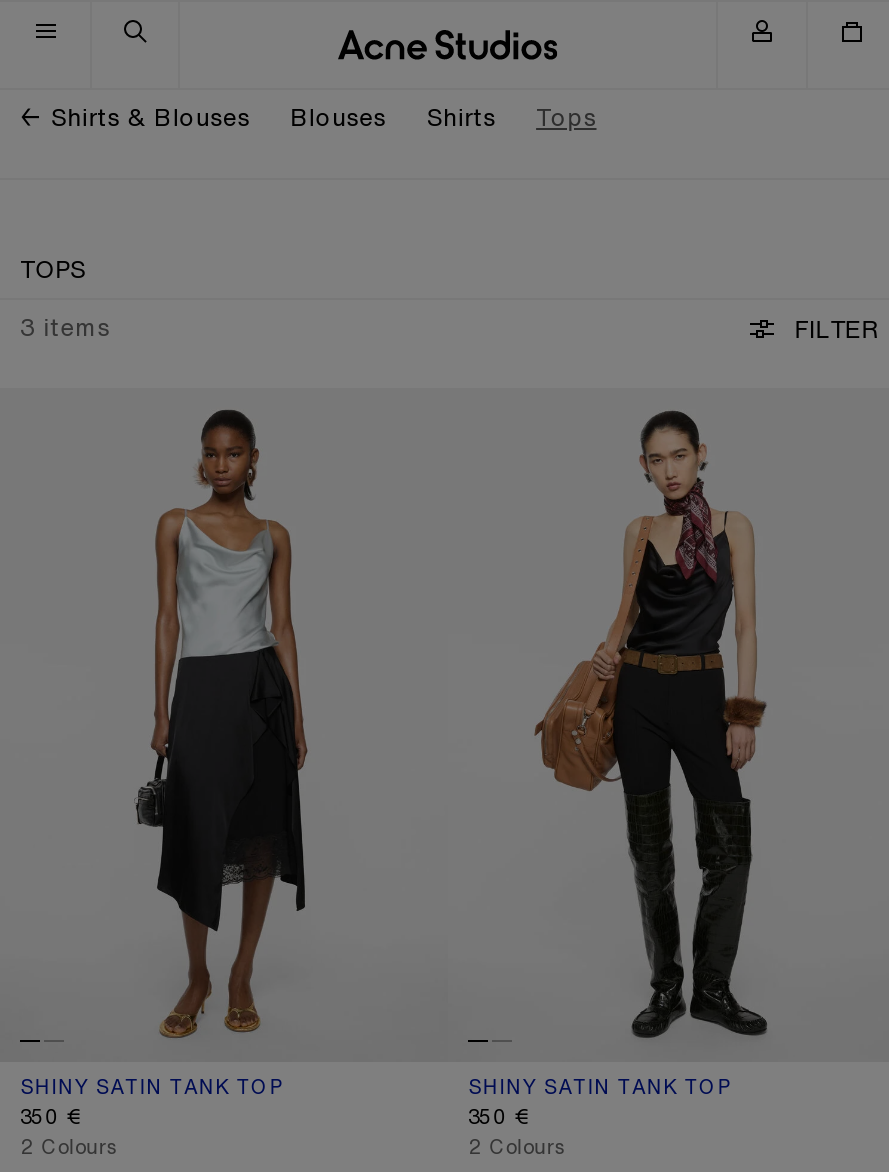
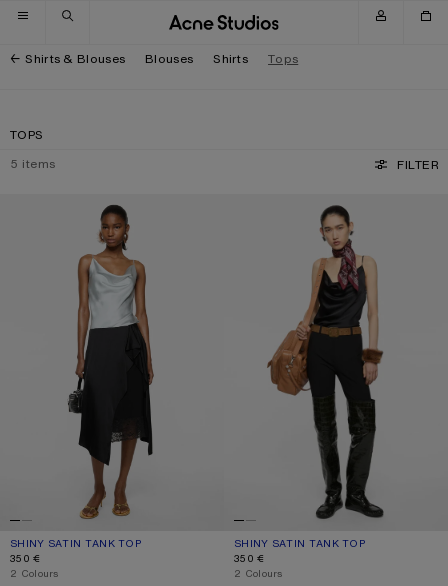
- 3 items
+ 5 items
